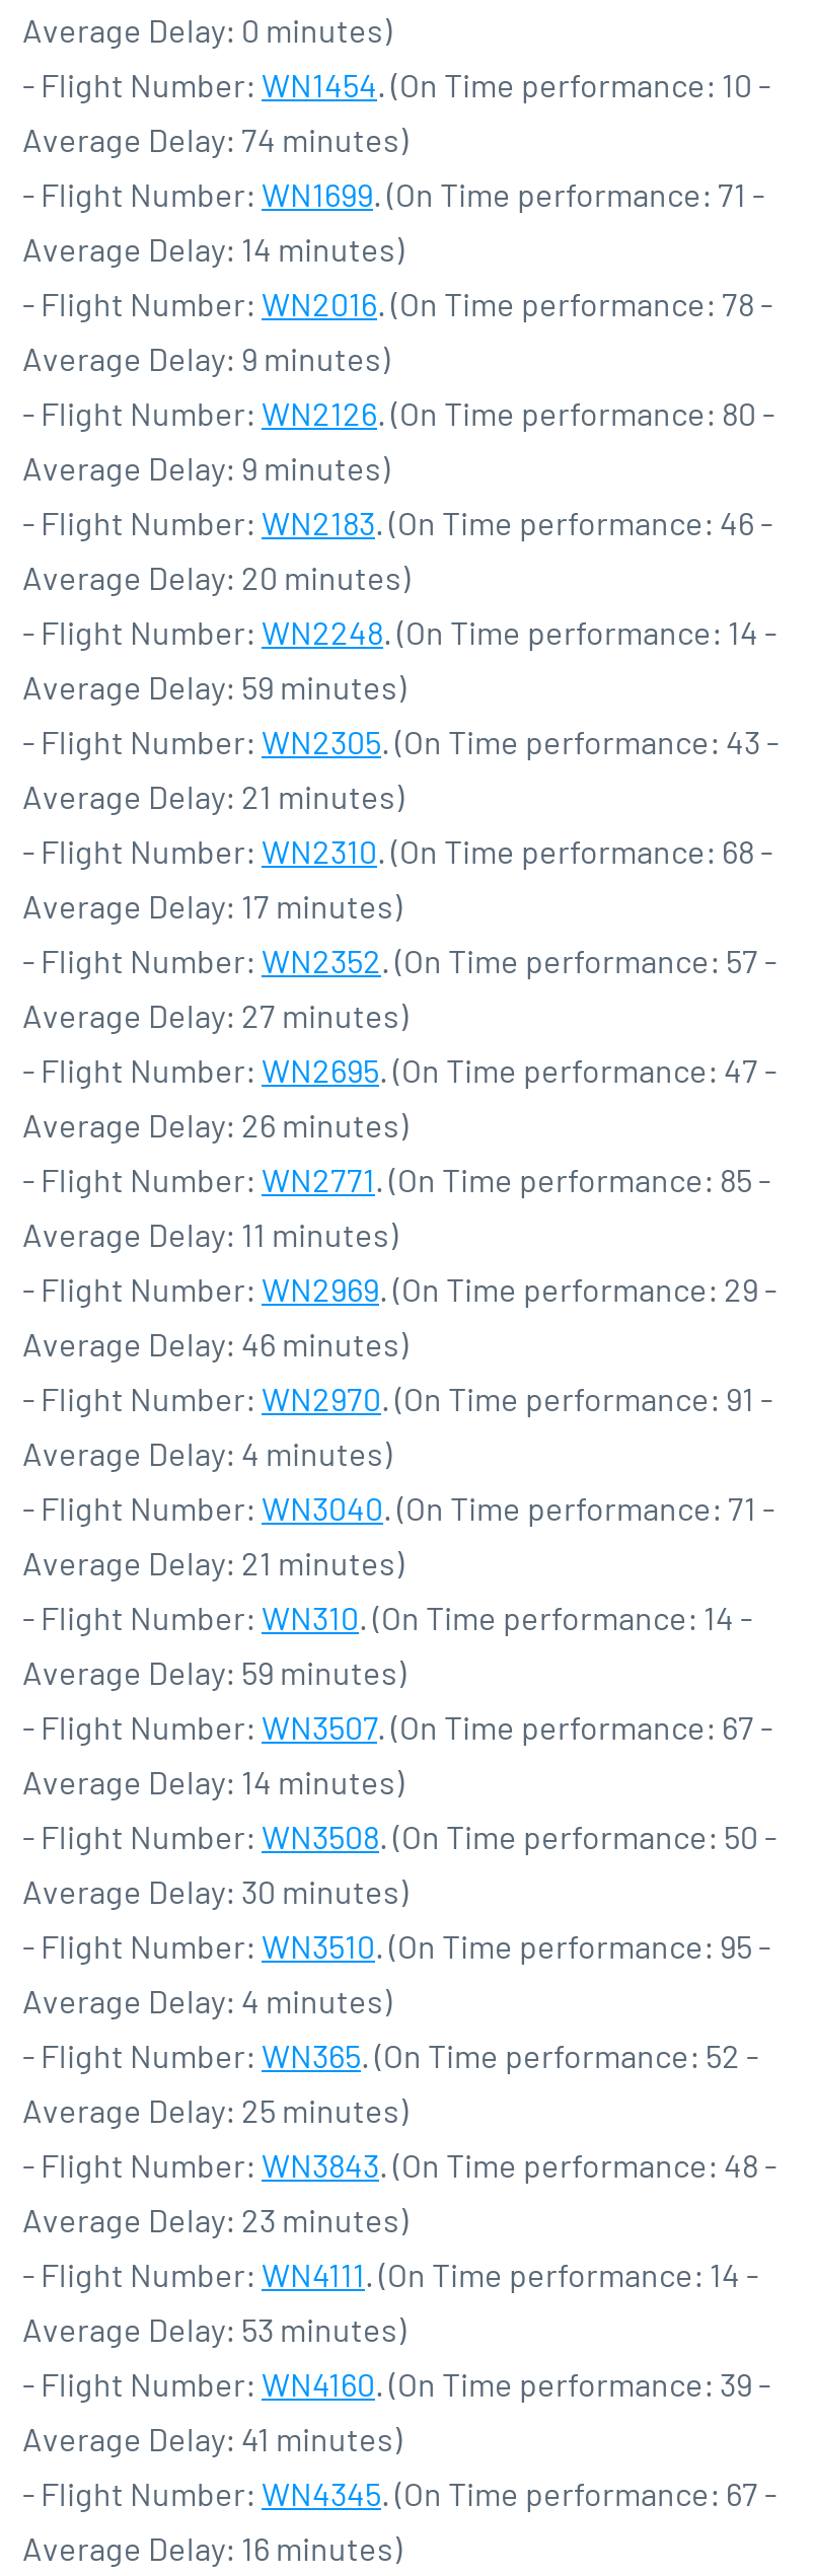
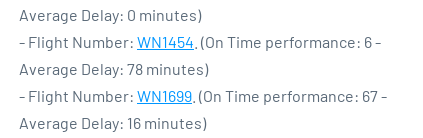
- - Flight Number: WN1454. (On Time performance: 10 -
- Average Delay: 74 minutes)
- - Flight Number: WN1699. (On Time performance: 71 -
- Average Delay: 14 minutes)
- - Flight Number: WN2016. (On Time performance: 78 -
- Average Delay: 9 minutes)
- - Flight Number: WN2126. (On Time performance: 80 -
- Average Delay: 9 minutes)
- - Flight Number: WN2183. (On Time performance: 46 -
- Average Delay: 20 minutes)
- - Flight Number: WN2248. (On Time performance: 14 -
- Average Delay: 59 minutes)
- - Flight Number: WN2305. (On Time performance: 43 -
- Average Delay: 21 minutes)
- - Flight Number: WN2310. (On Time performance: 68 -
- Average Delay: 17 minutes)
- - Flight Number: WN2352. (On Time performance: 57 -
- Average Delay: 27 minutes)
- - Flight Number: WN2695. (On Time performance: 47 -
- Average Delay: 26 minutes)
- - Flight Number: WN2771. (On Time performance: 85 -
- Average Delay: 11 minutes)
- - Flight Number: WN2969. (On Time performance: 29 -
- Average Delay: 46 minutes)
- - Flight Number: WN2970. (On Time performance: 91 -
- Average Delay: 4 minutes)
- - Flight Number: WN3040. (On Time performance: 71 -
- Average Delay: 21 minutes)
- - Flight Number: WN310. (On Time performance: 14 -
- Average Delay: 59 minutes)
- - Flight Number: WN3507. (On Time performance: 67 -
- Average Delay: 14 minutes)
- - Flight Number: WN3508. (On Time performance: 50 -
- Average Delay: 30 minutes)
- - Flight Number: WN3510. (On Time performance: 95 -
- Average Delay: 4 minutes)
- - Flight Number: WN365. (On Time performance: 52 -
- Average Delay: 25 minutes)
- - Flight Number: WN3843. (On Time performance: 48 -
- Average Delay: 23 minutes)
- - Flight Number: WN4111. (On Time performance: 14 -
- Average Delay: 53 minutes)
- - Flight Number: WN4160. (On Time performance: 39 -
- Average Delay: 41 minutes)
- - Flight Number: WN4345. (On Time performance: 67 -
+ - Flight Number: WN1454. (On Time performance: 6 -
+ Average Delay: 78 minutes)
+ - Flight Number: WN1699. (On Time performance: 67 -
